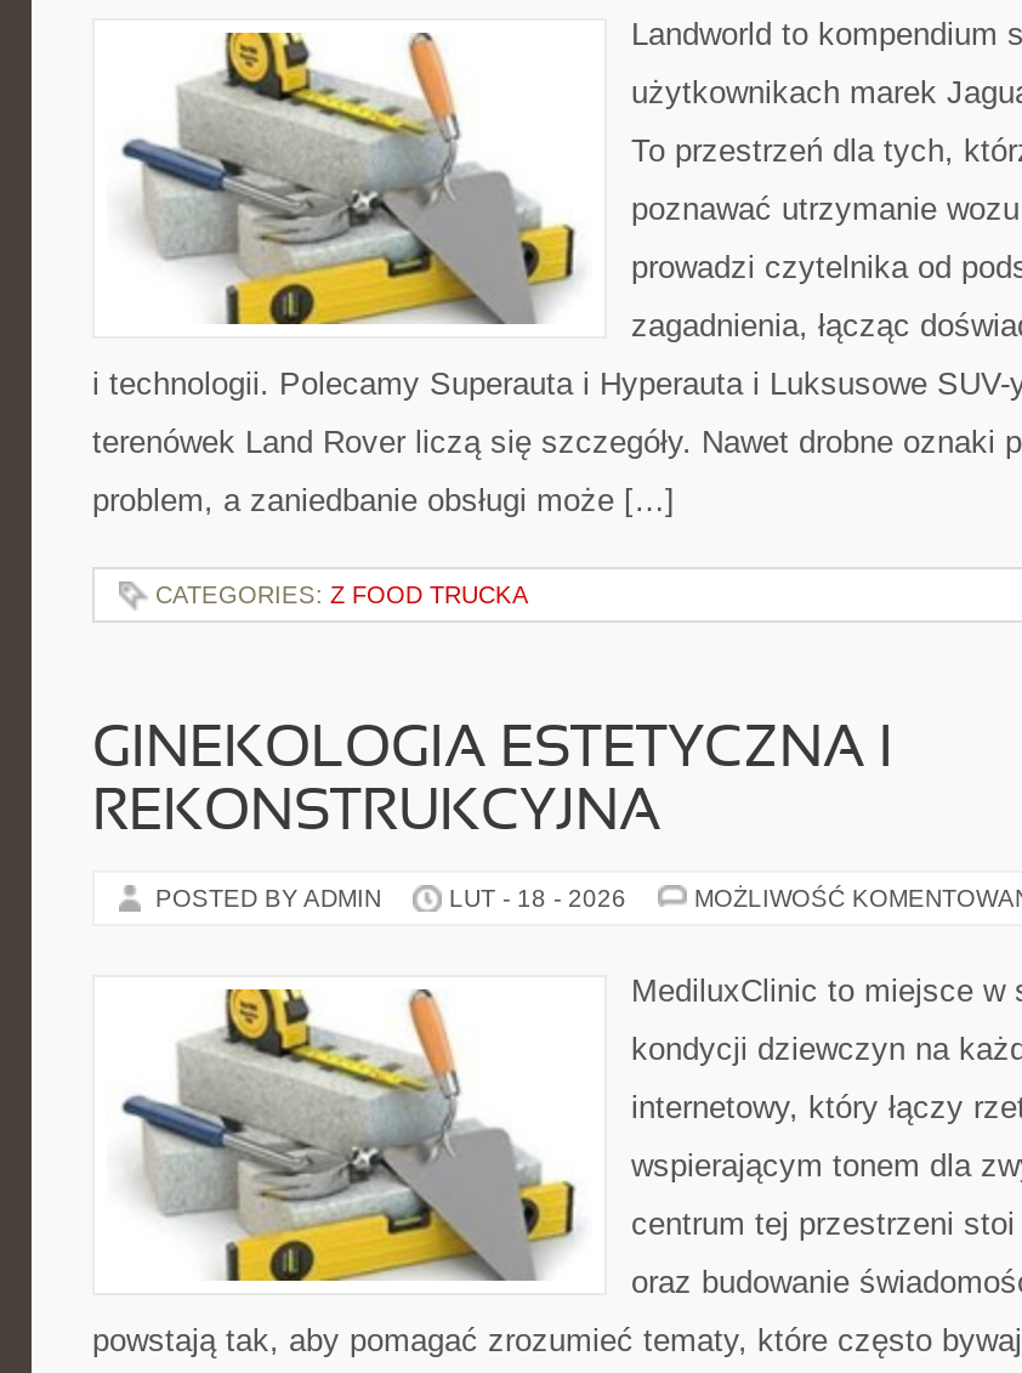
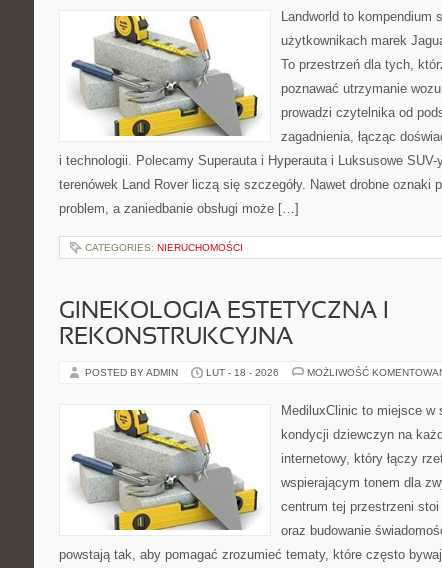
- CATEGORIES: Z FOOD TRUCKA
+ CATEGORIES: NIERUCHOMOŚCI
